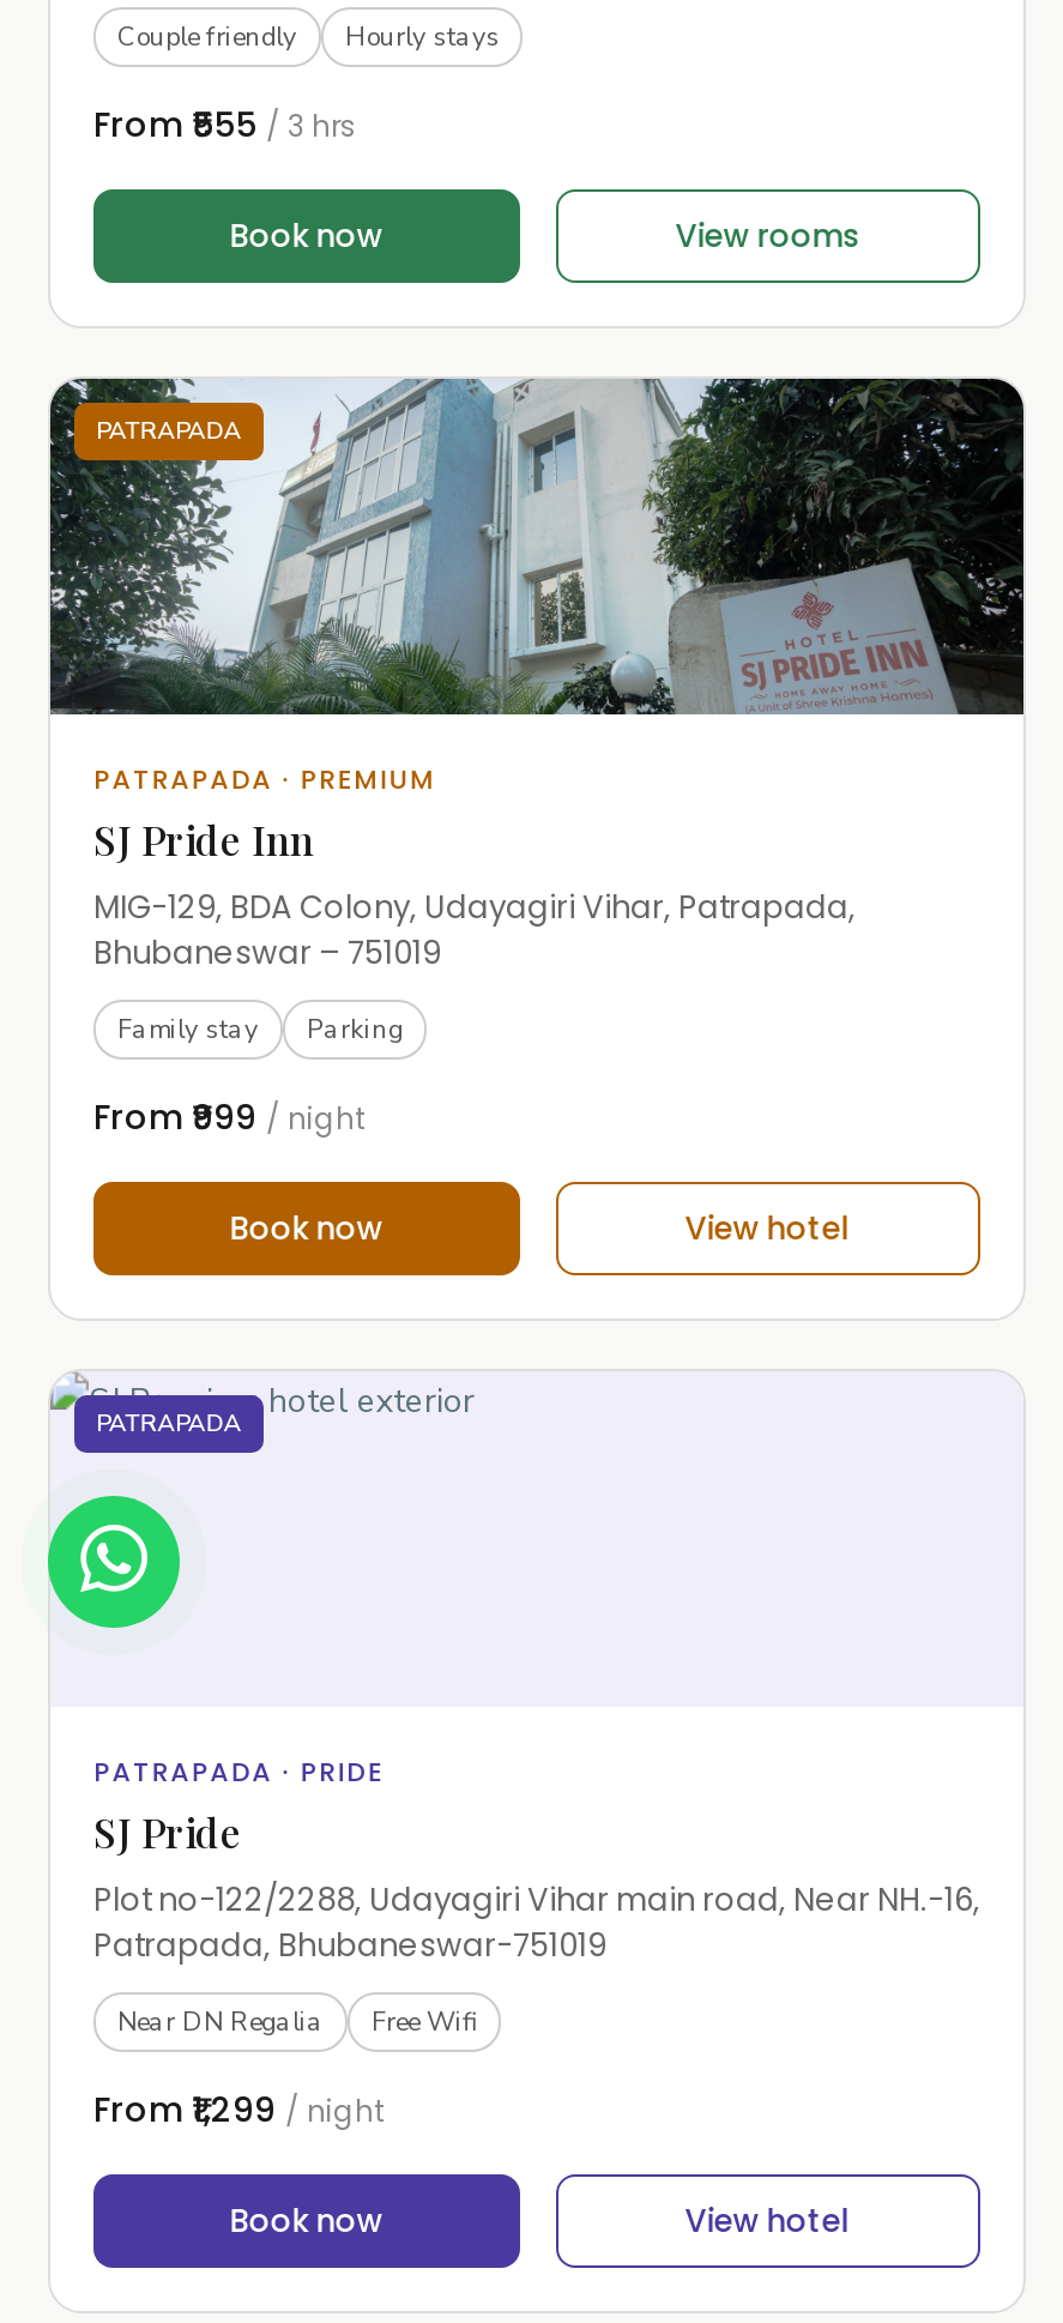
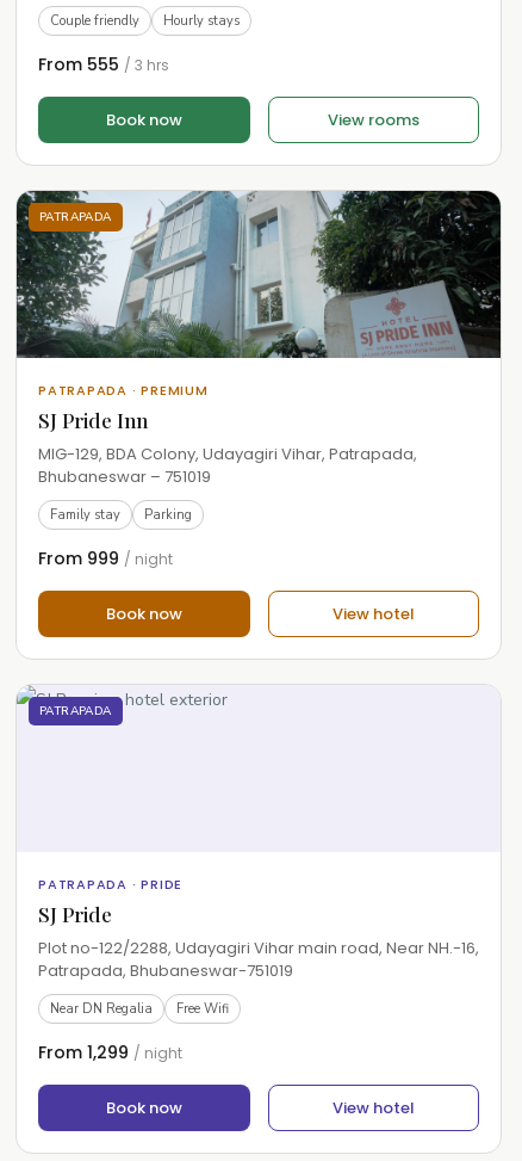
- [image]
